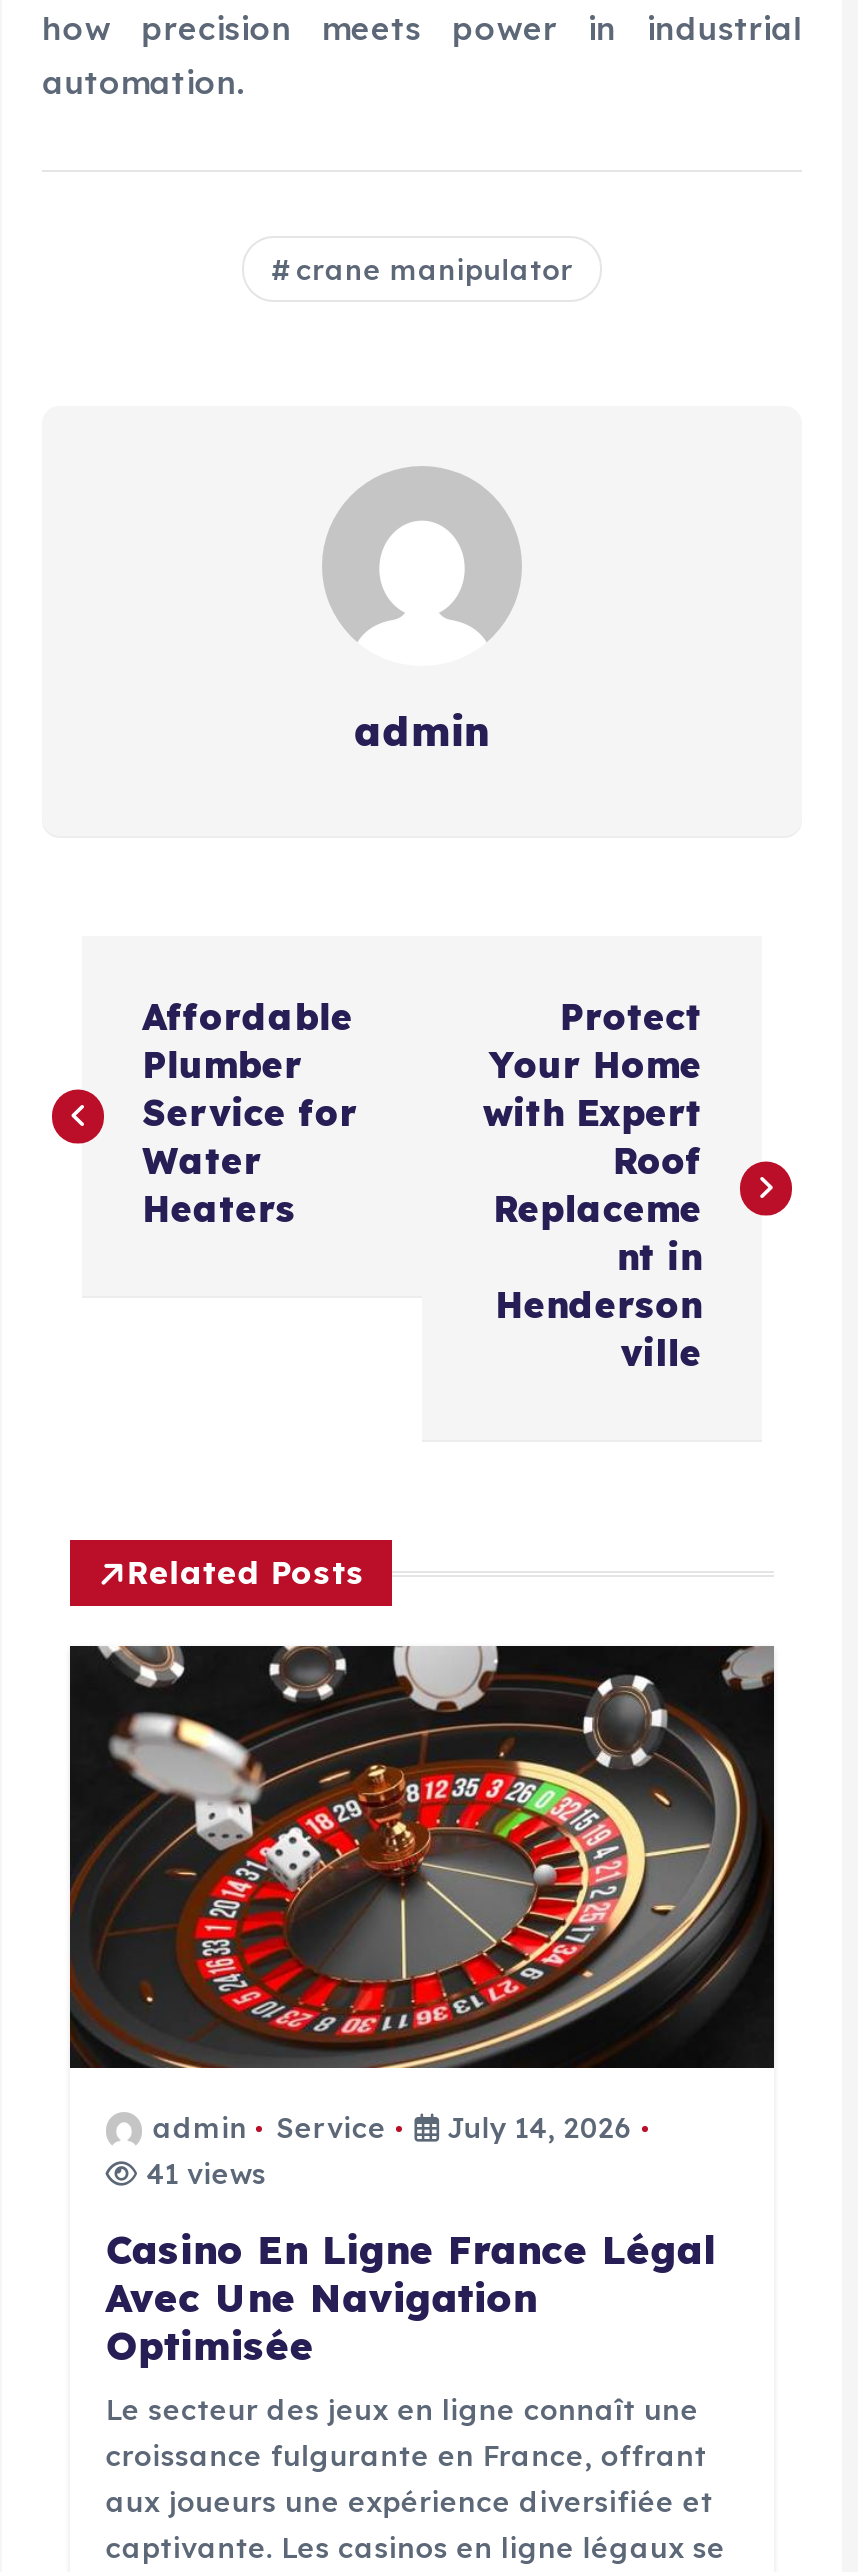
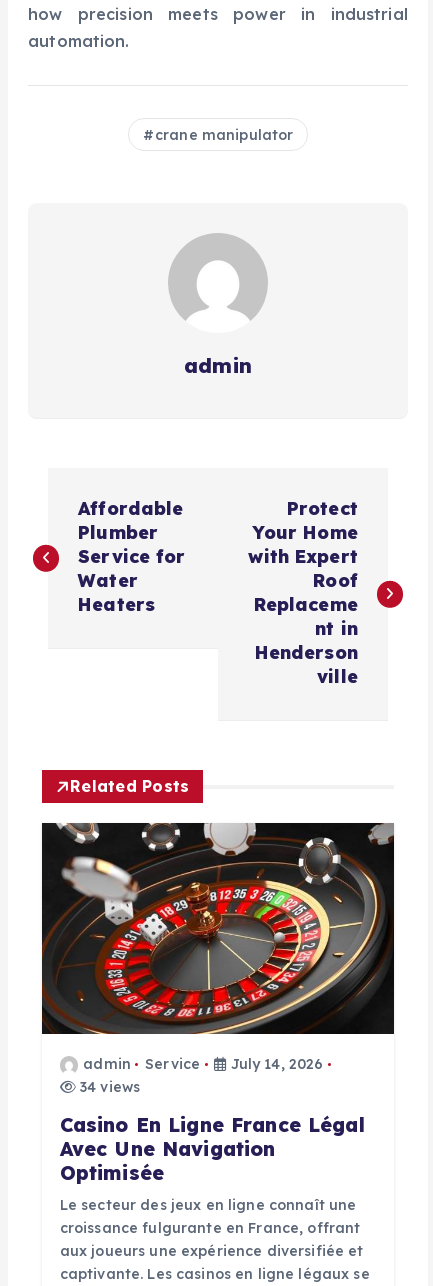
- 41 views
+ 34 views
